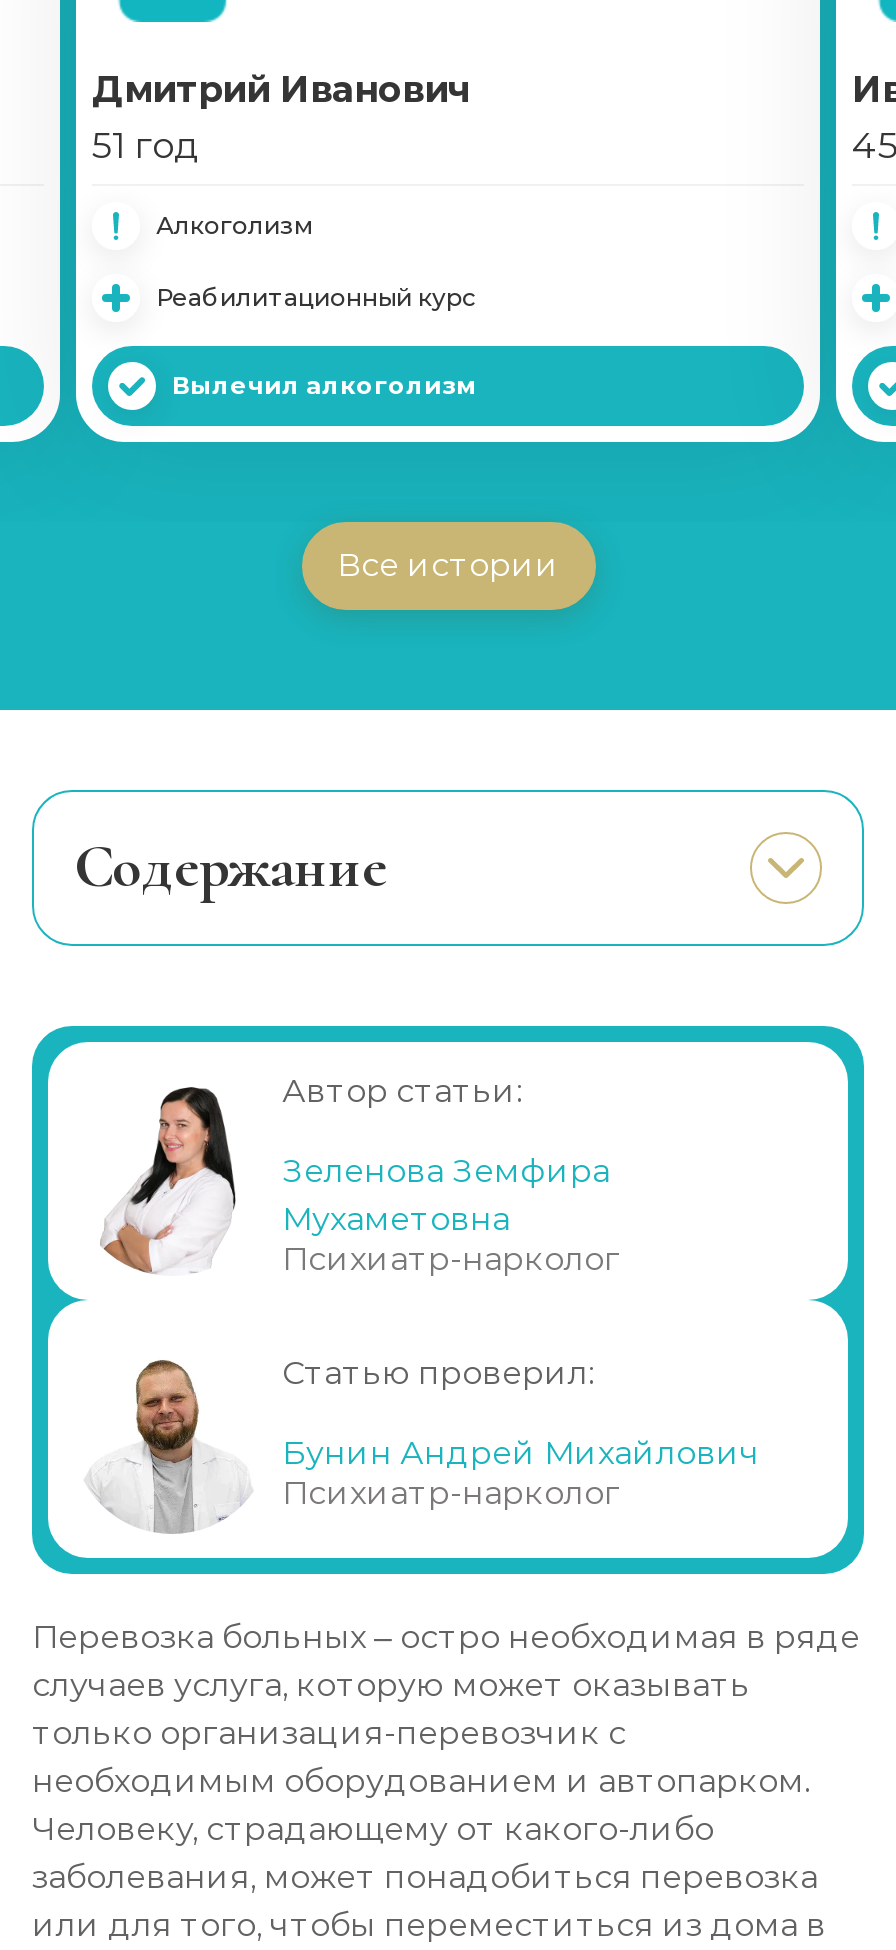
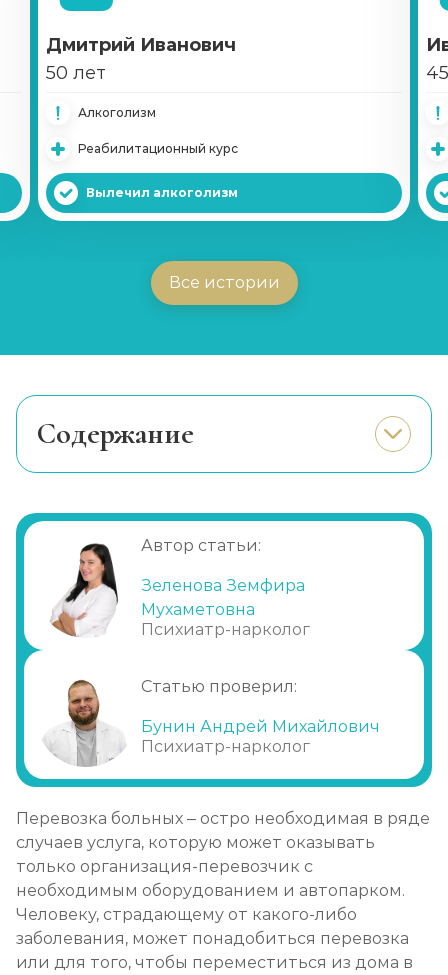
- 51 год
+ 50 лет
